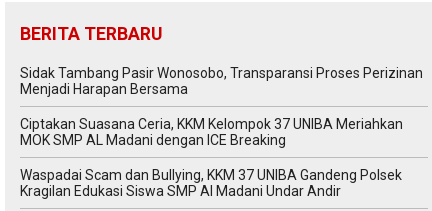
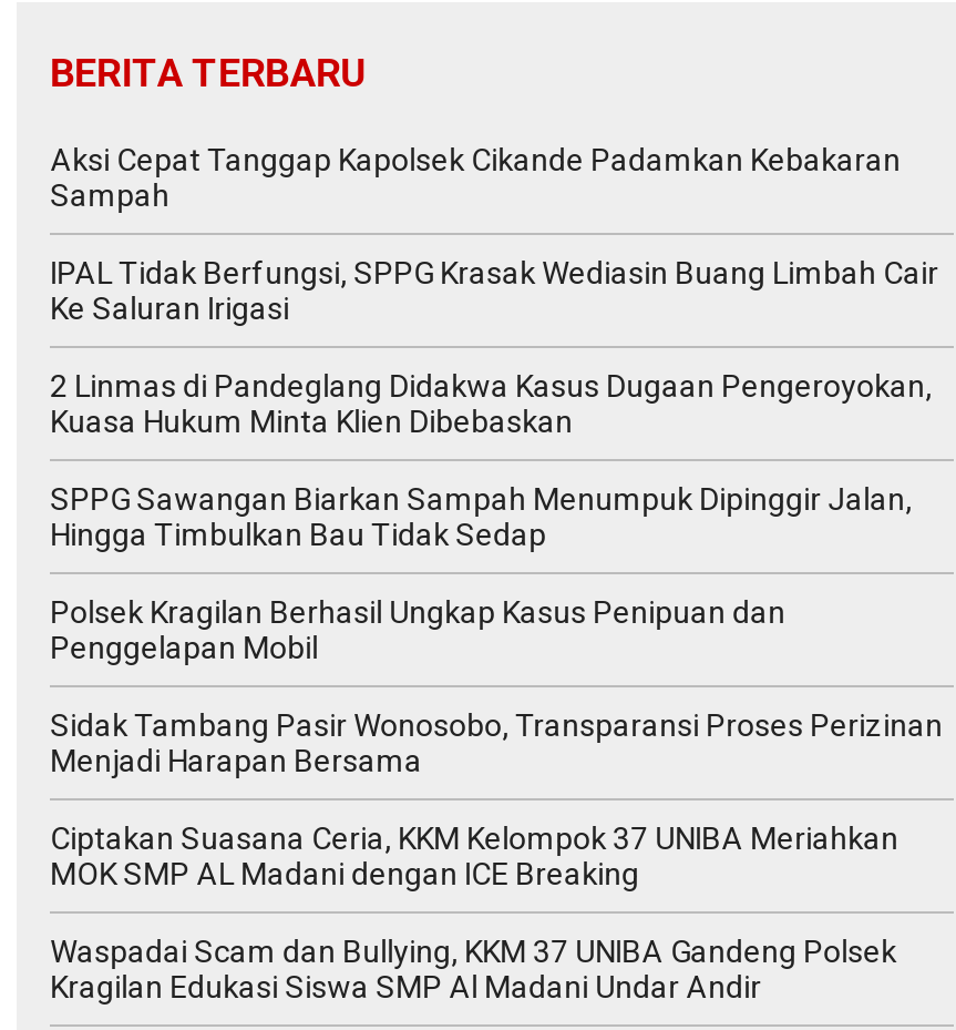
+ Aksi Cepat Tanggap Kapolsek Cikande Padamkan Kebakaran
+ Sampah
+ IPAL Tidak Berfungsi, SPPG Krasak Wediasin Buang Limbah Cair
+ Ke Saluran Irigasi
+ 2 Linmas di Pandeglang Didakwa Kasus Dugaan Pengeroyokan,
+ Kuasa Hukum Minta Klien Dibebaskan
+ SPPG Sawangan Biarkan Sampah Menumpuk Dipinggir Jalan,
+ Hingga Timbulkan Bau Tidak Sedap
+ Polsek Kragilan Berhasil Ungkap Kasus Penipuan dan
+ Penggelapan Mobil
